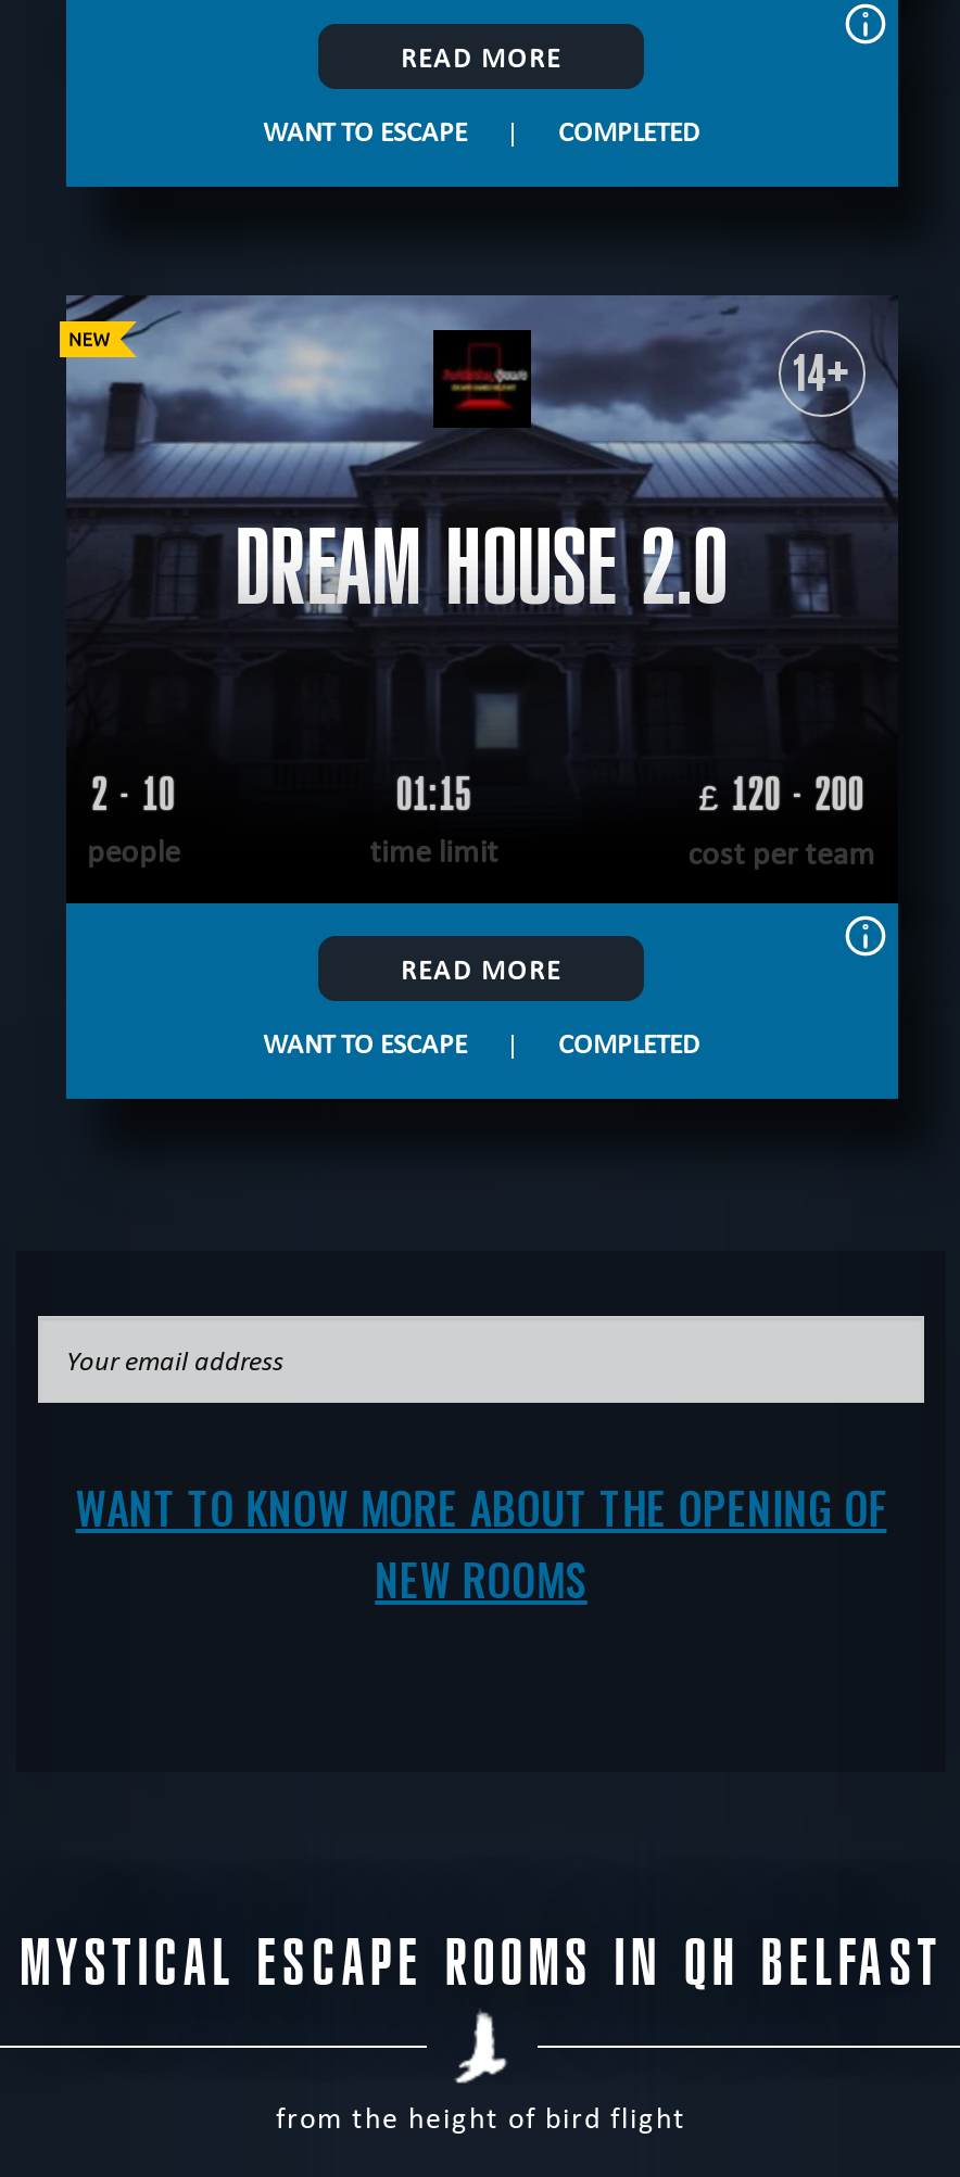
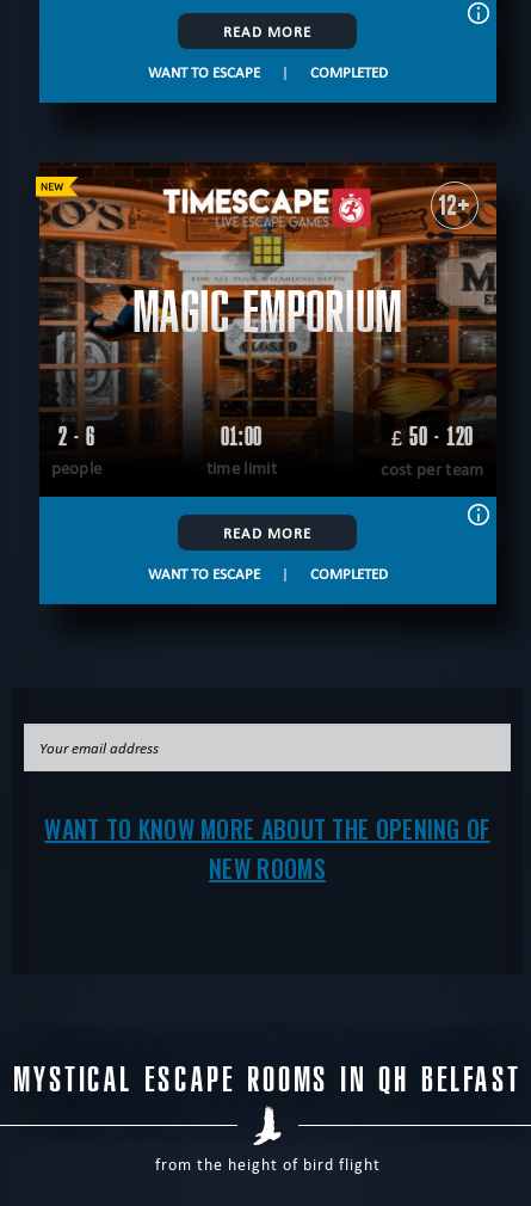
- [image]
- 14+
+ [image]
+ 12+

- DREAM HOUSE 2.0
+ MAGIC EMPORIUM

- 2 - 10
+ 2 - 6

- 01:15
+ 01:00

- £120 - 200
+ £50 - 120
